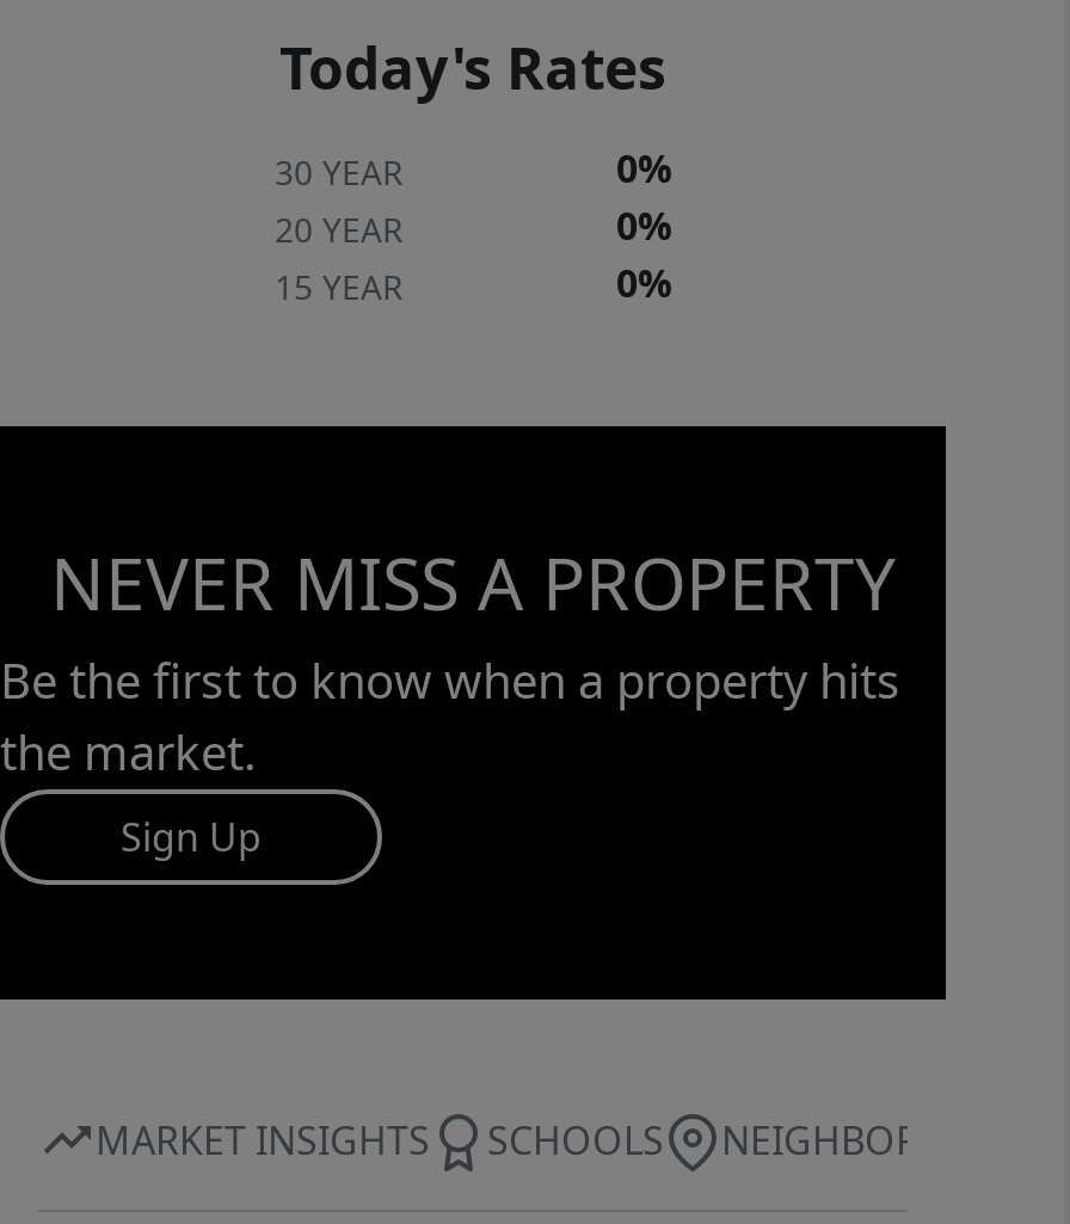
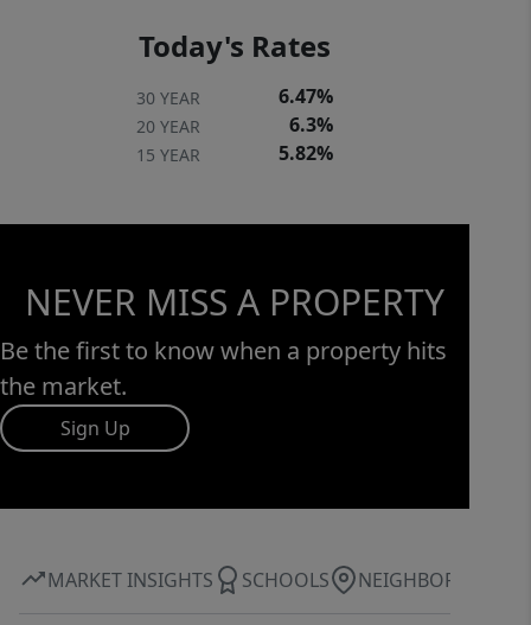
- 0%
+ 6.47%

- 0%
+ 6.3%

- 0%
+ 5.82%
